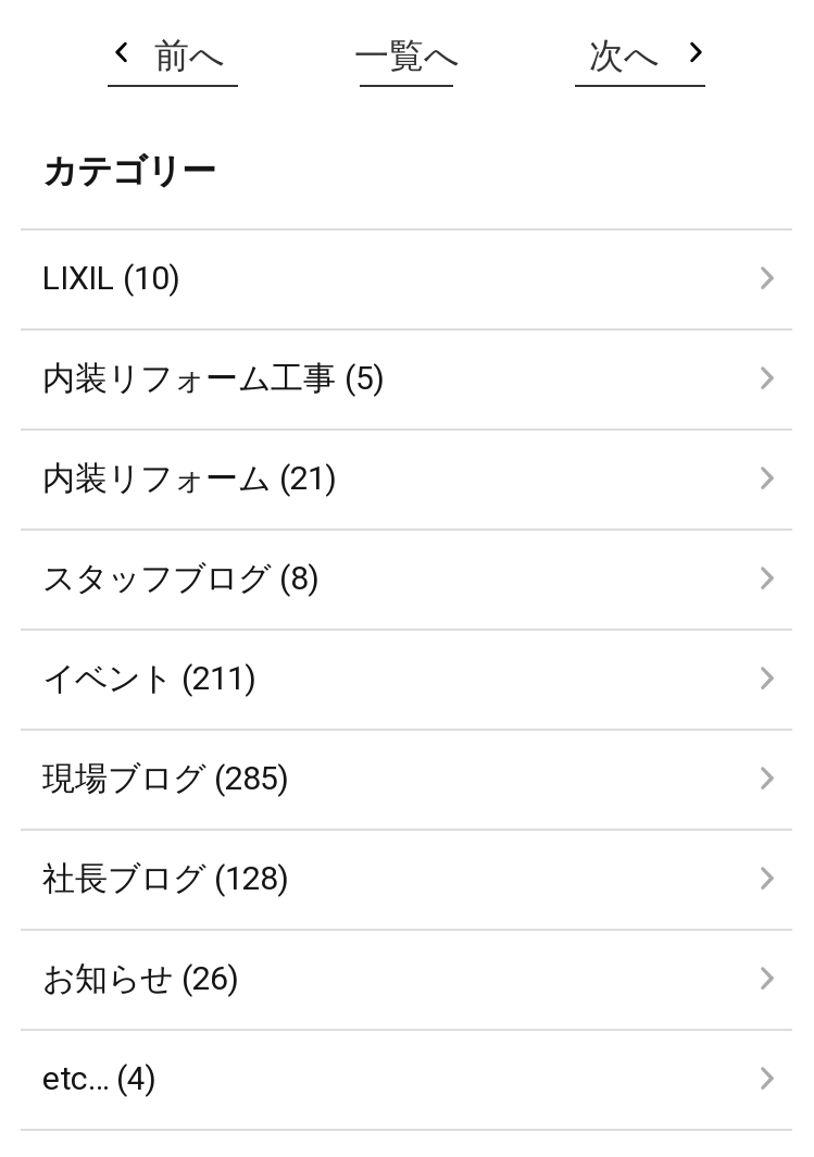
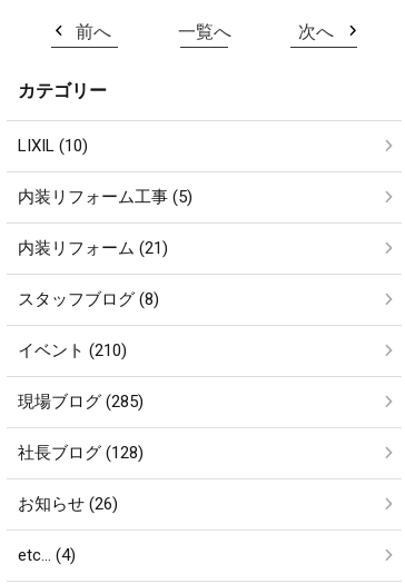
- イベント (211)
+ イベント (210)
